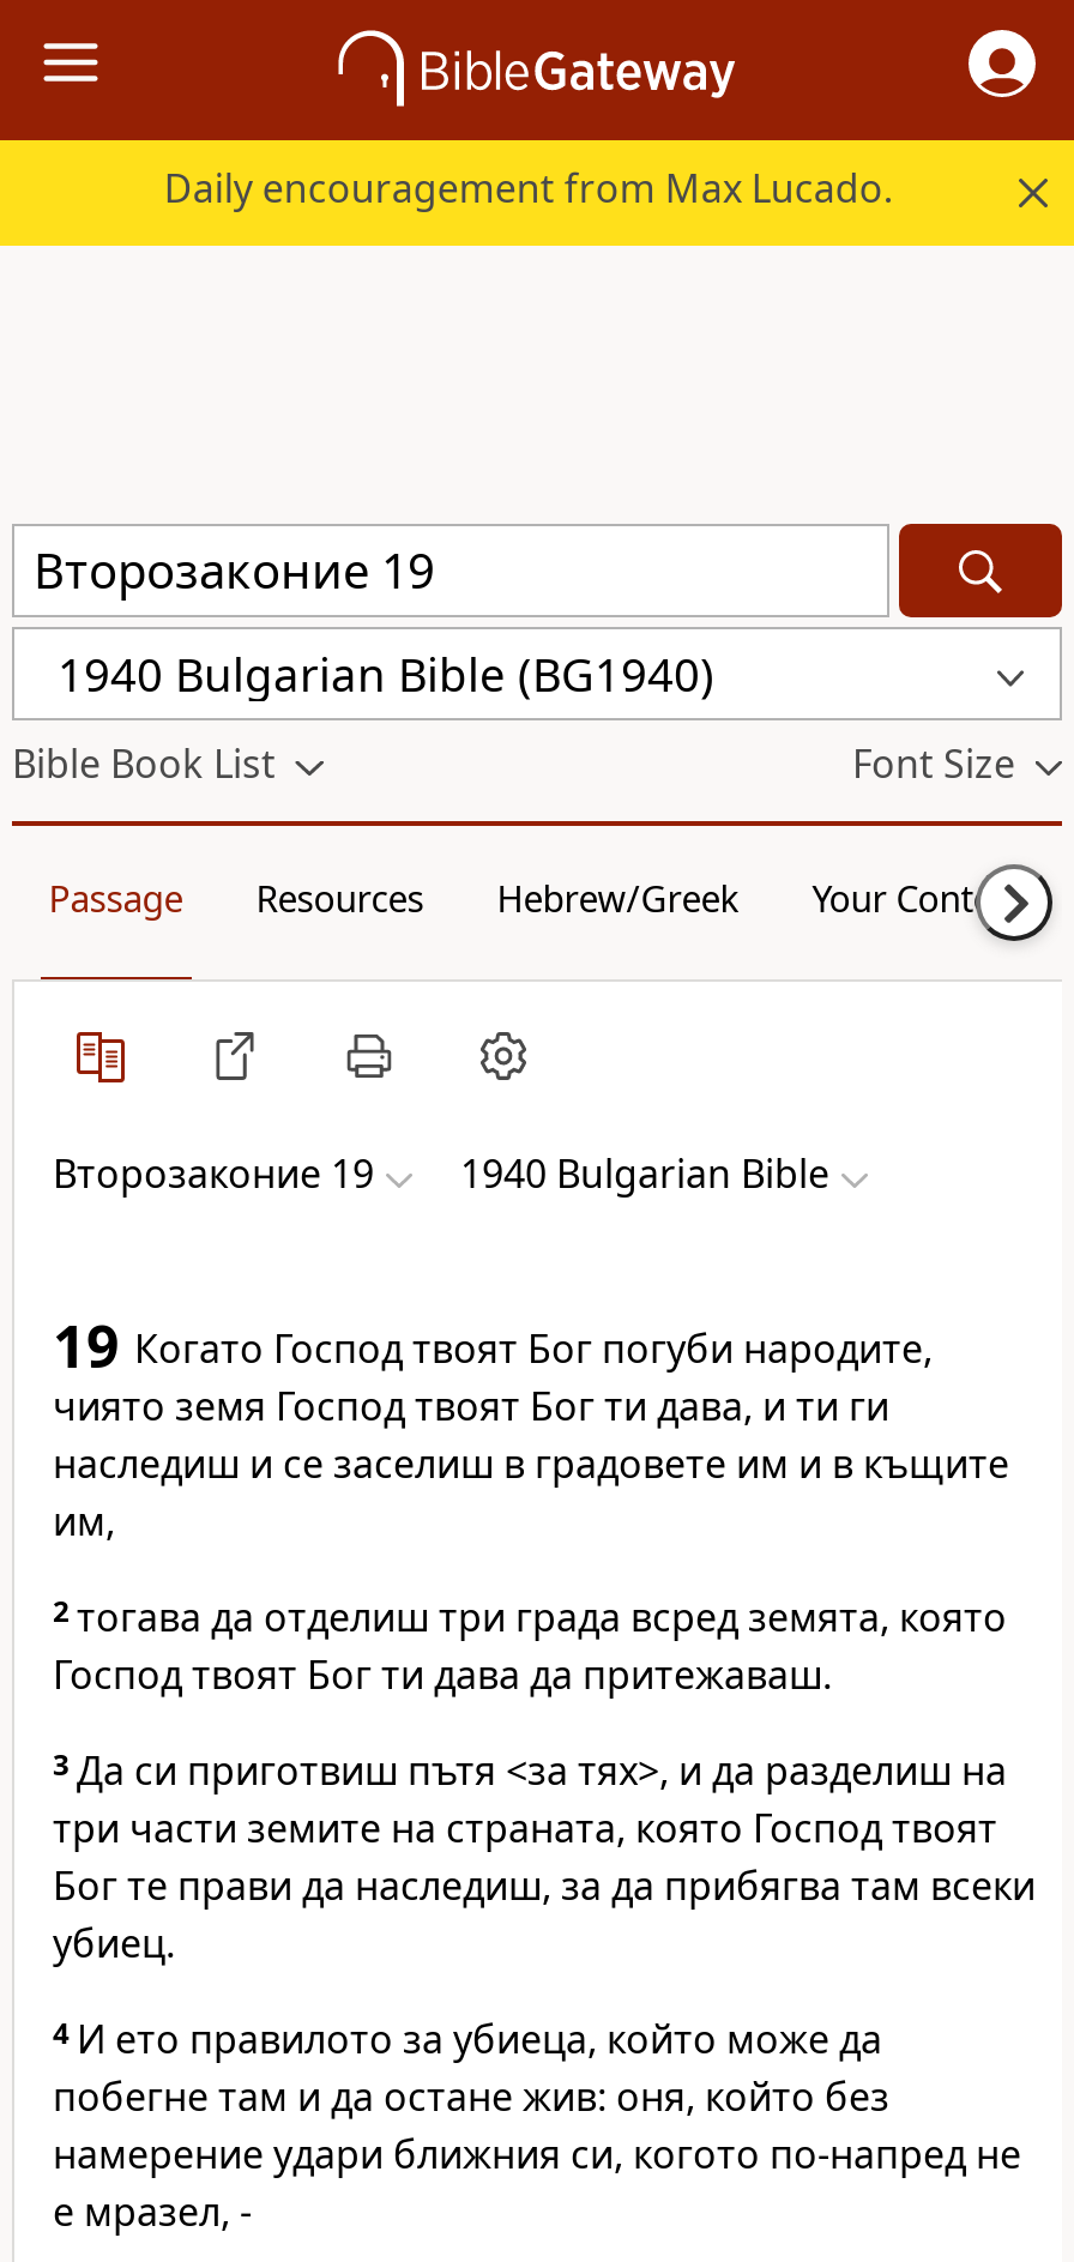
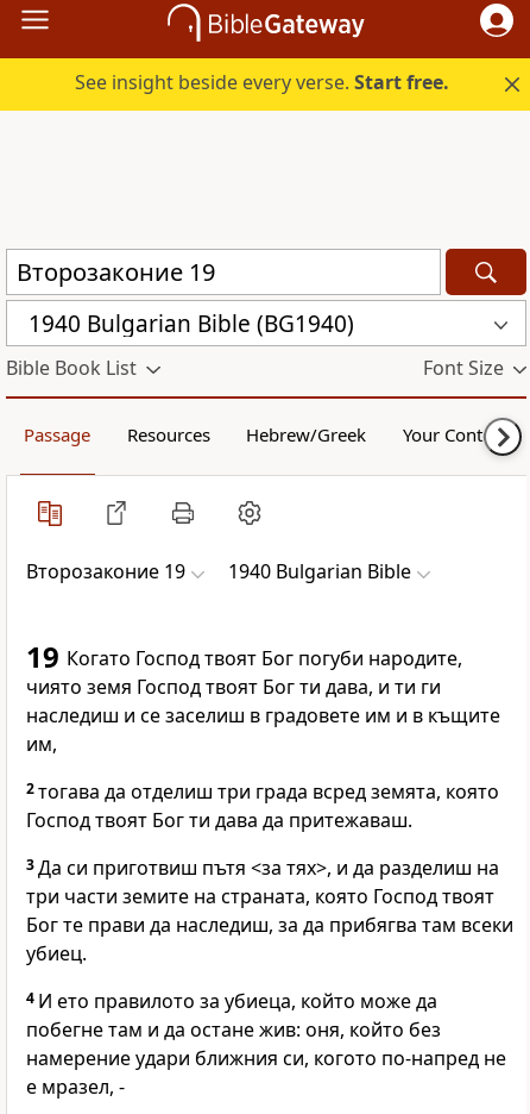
- Daily encouragement from Max Lucado.
+ See insight beside every verse. Start free.
